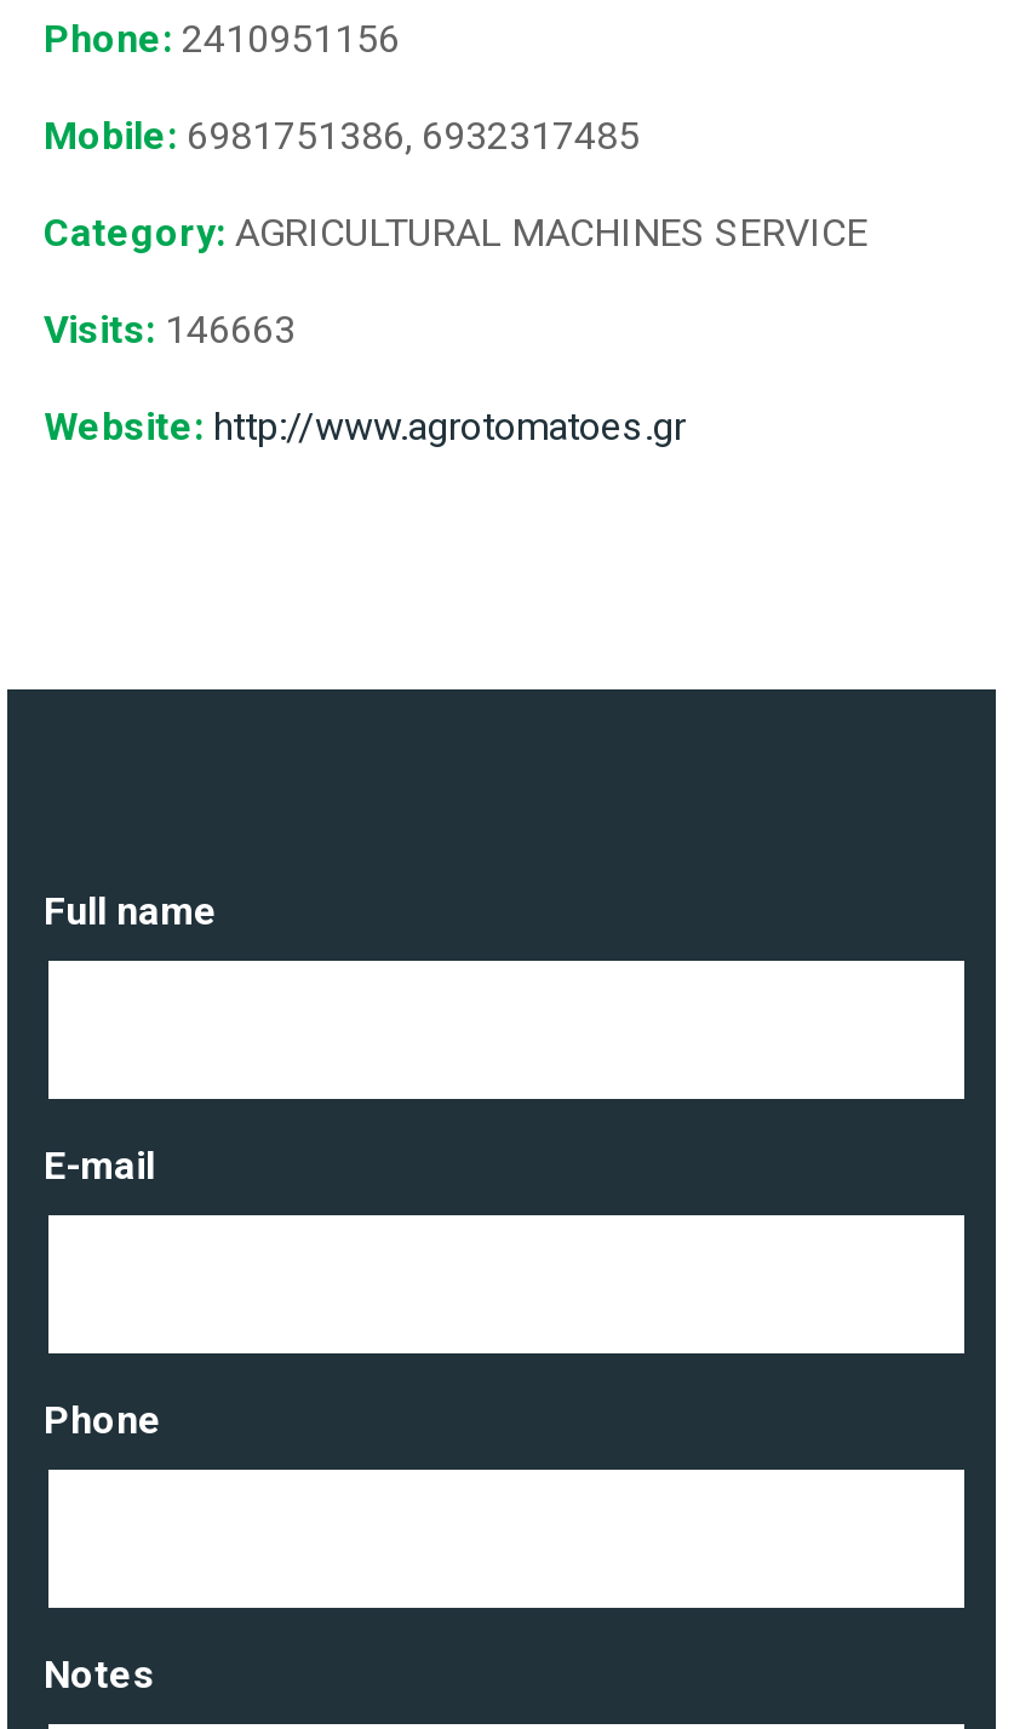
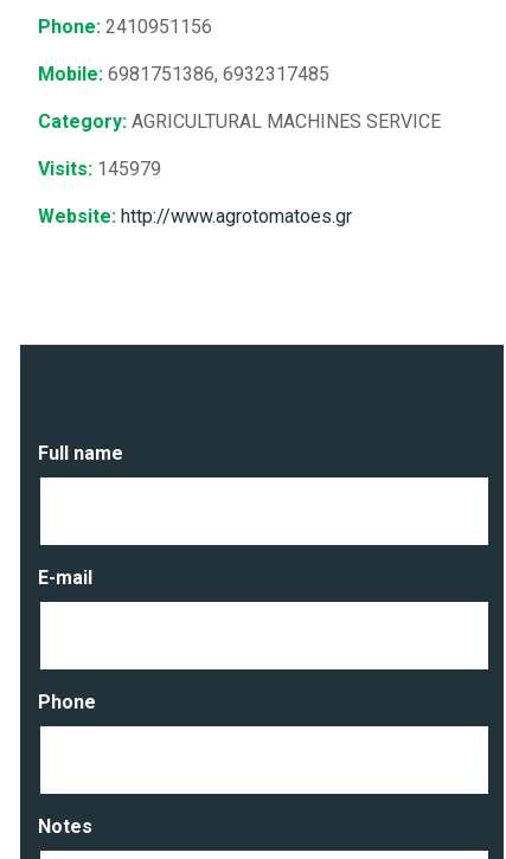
- Visits: 146663
+ Visits: 145979
